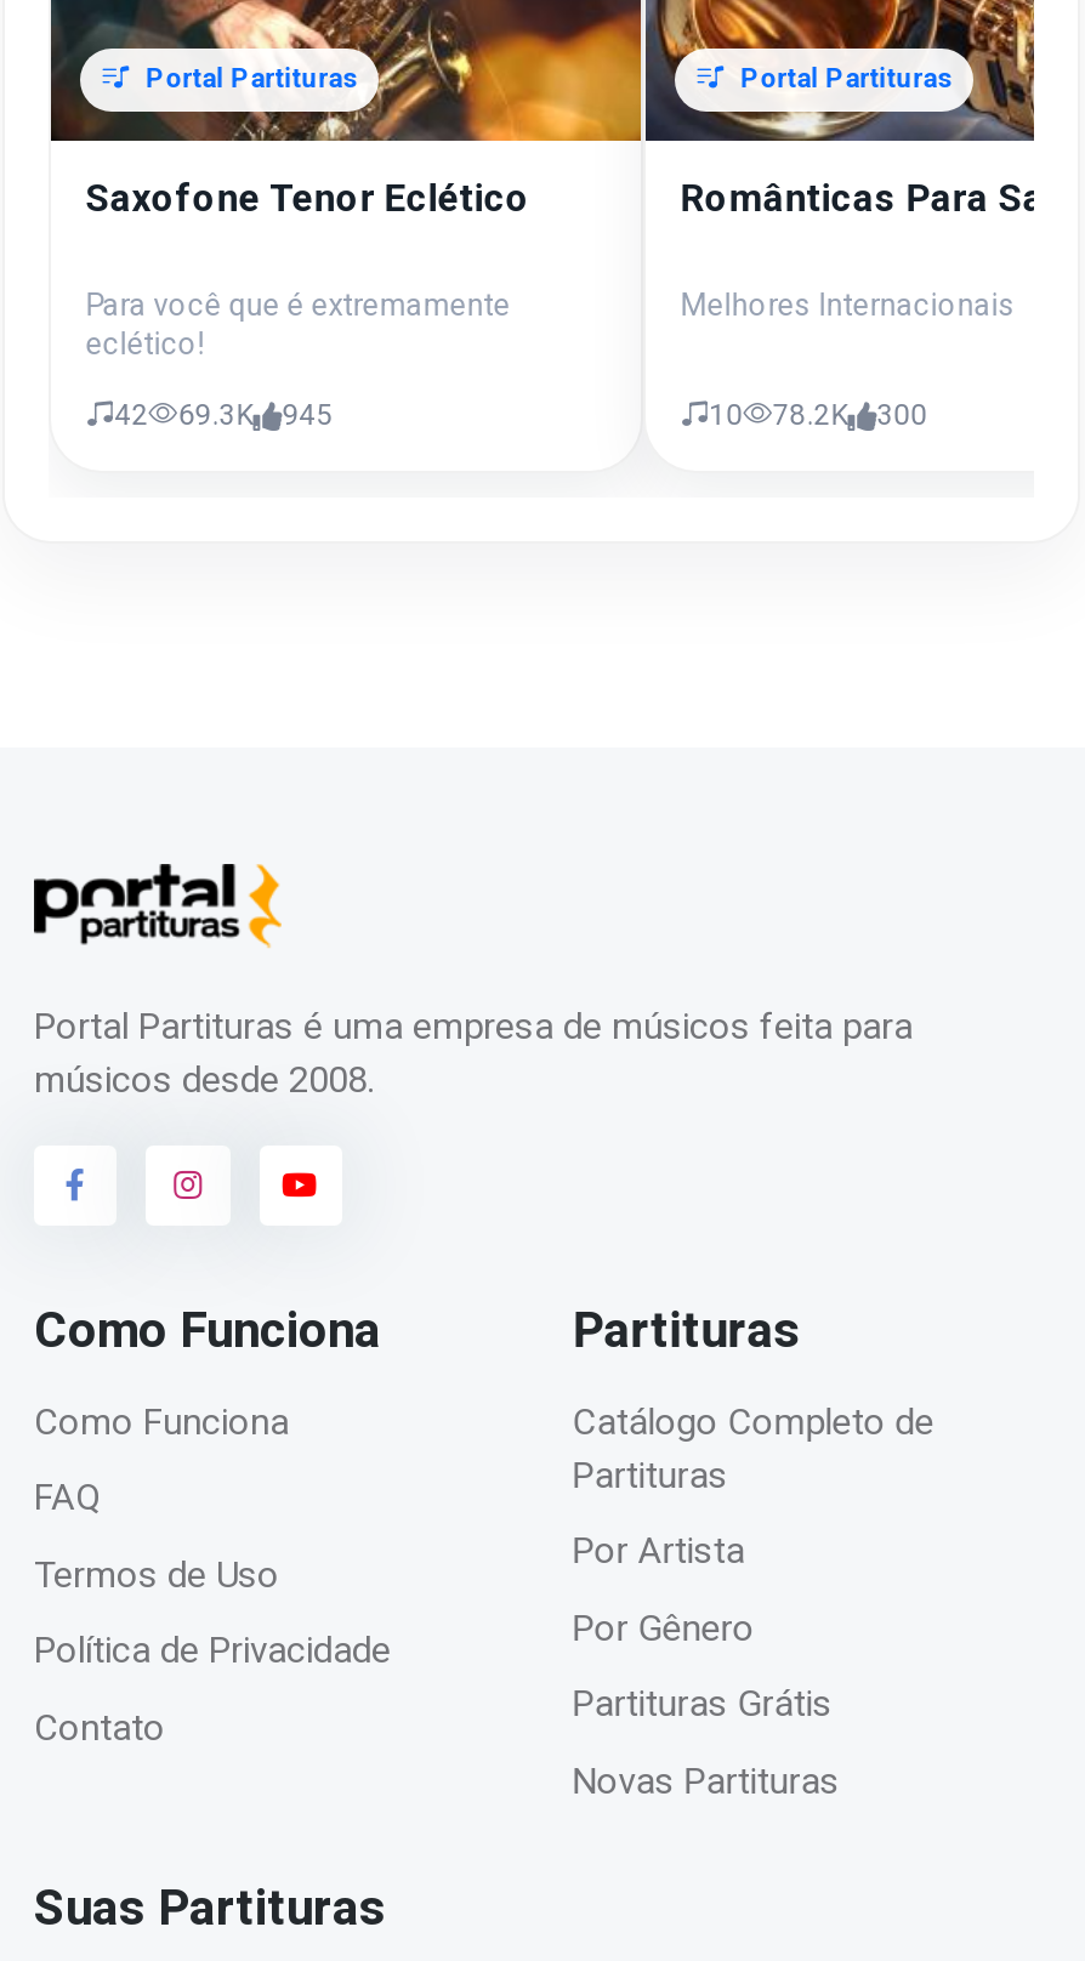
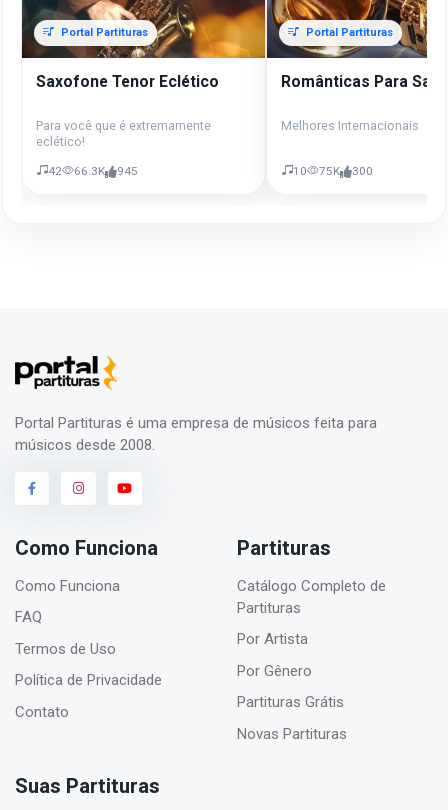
- 42 69.3K 945
+ 42 66.3K 945

- 78.2K
+ 75K
